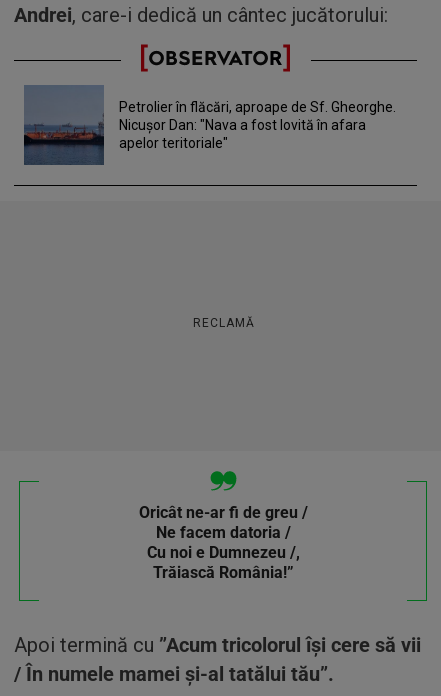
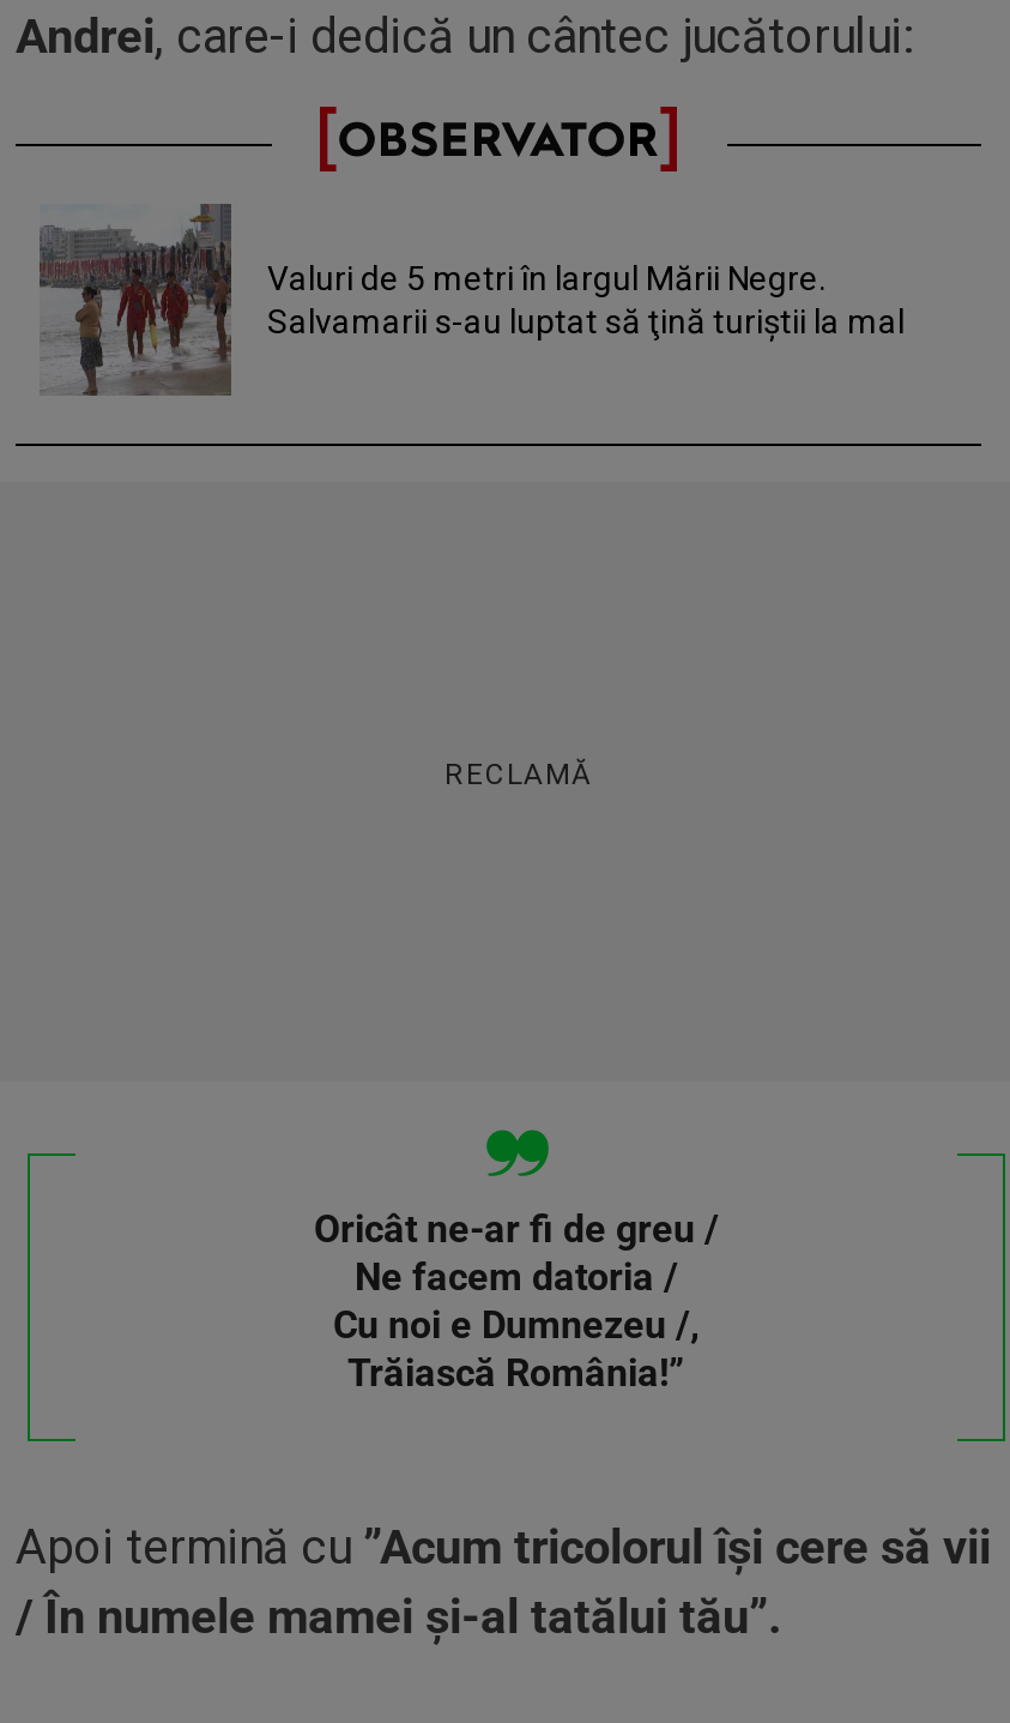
- [image]
- Petrolier în flăcări, aproape de Sf. Gheorghe.
- Nicuşor Dan: "Nava a fost lovită în afara
- apelor teritoriale"
+ [image]
+ Valuri de 5 metri în largul Mării Negre.
+ Salvamarii s-au luptat să ţină turiştii la mal
